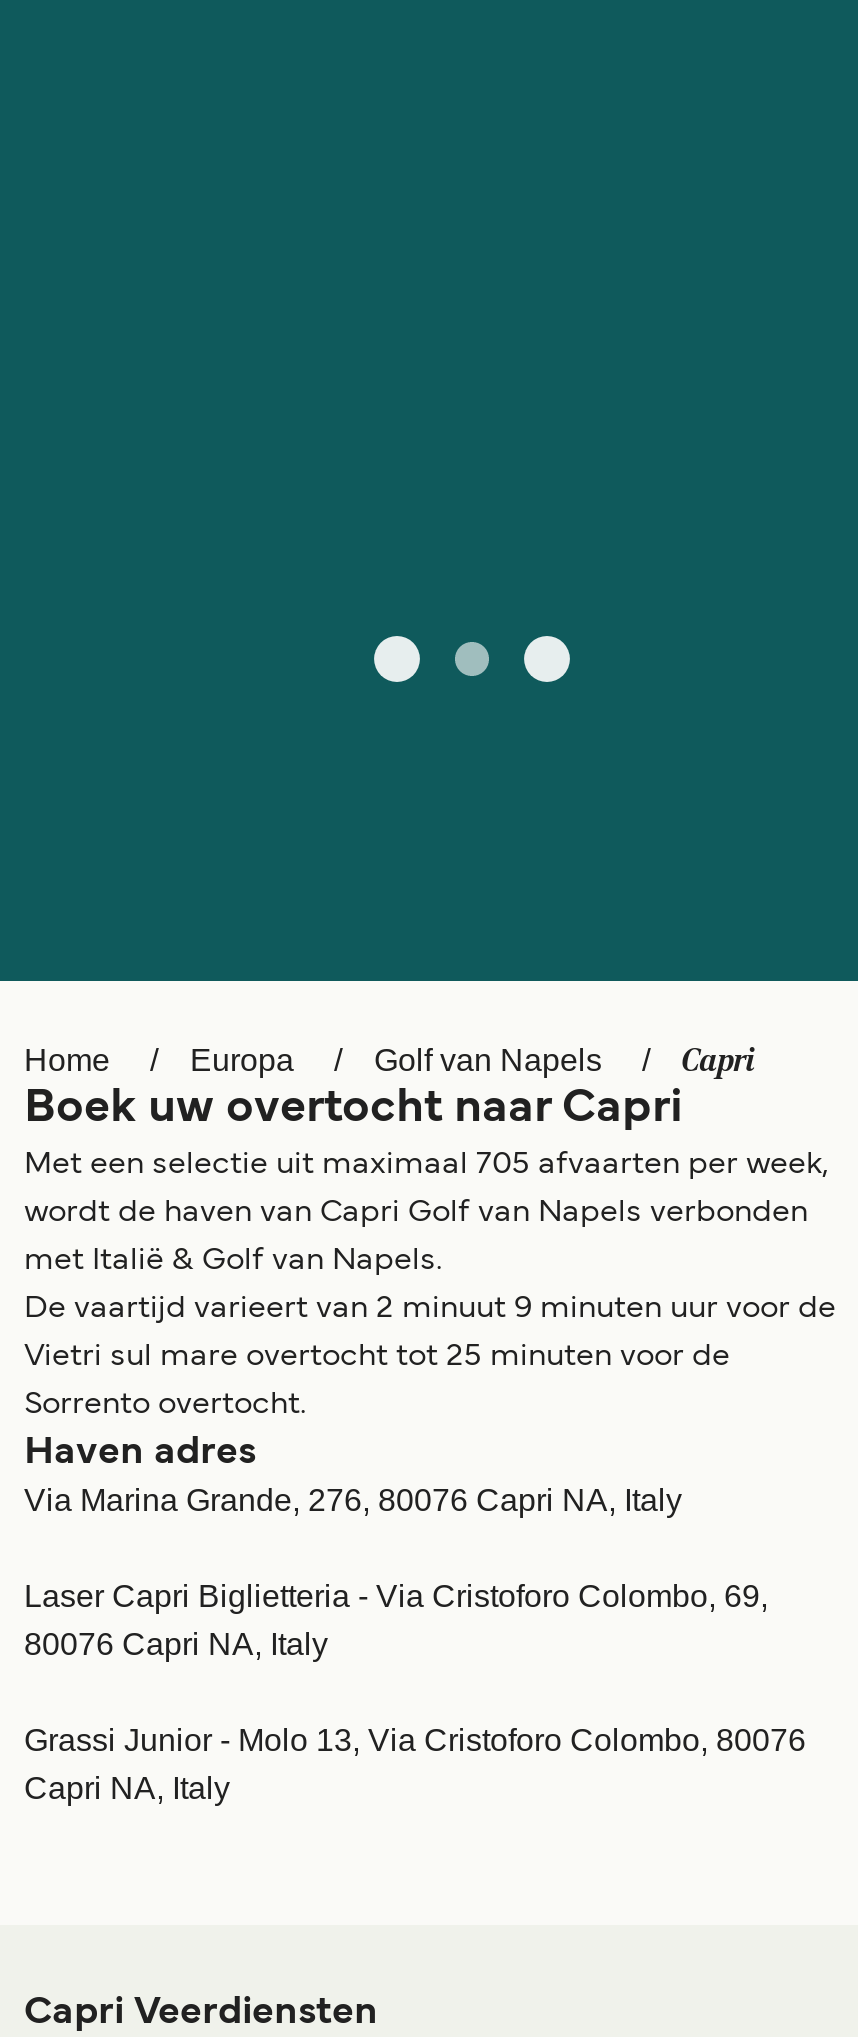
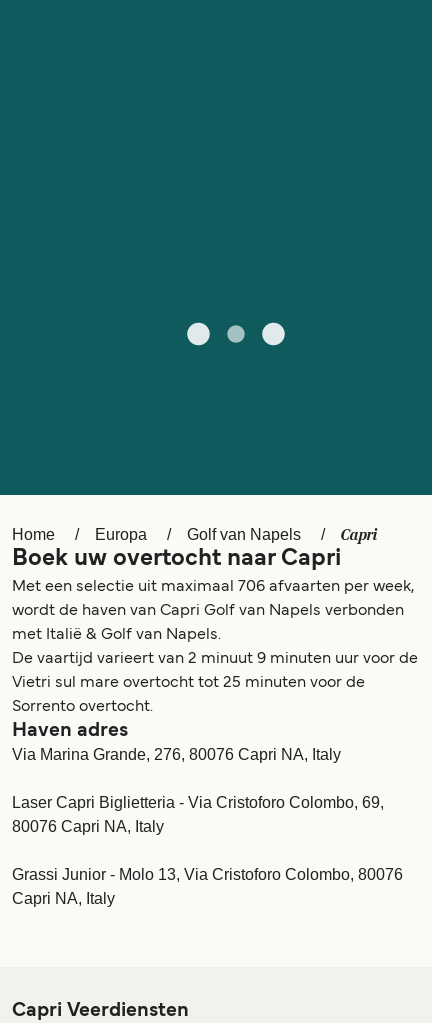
- Met een selectie uit maximaal 705 afvaarten per week,
+ Met een selectie uit maximaal 706 afvaarten per week,
